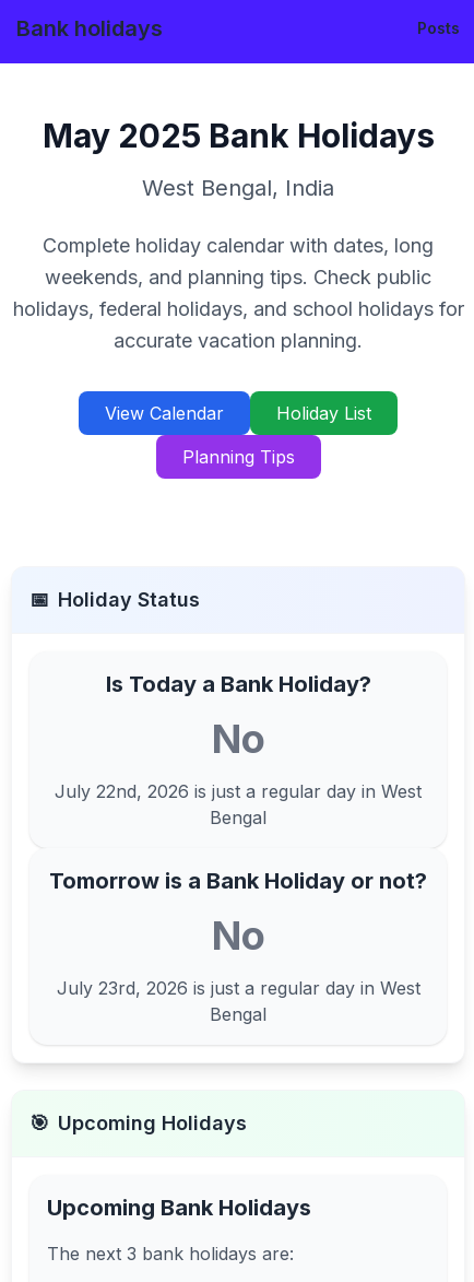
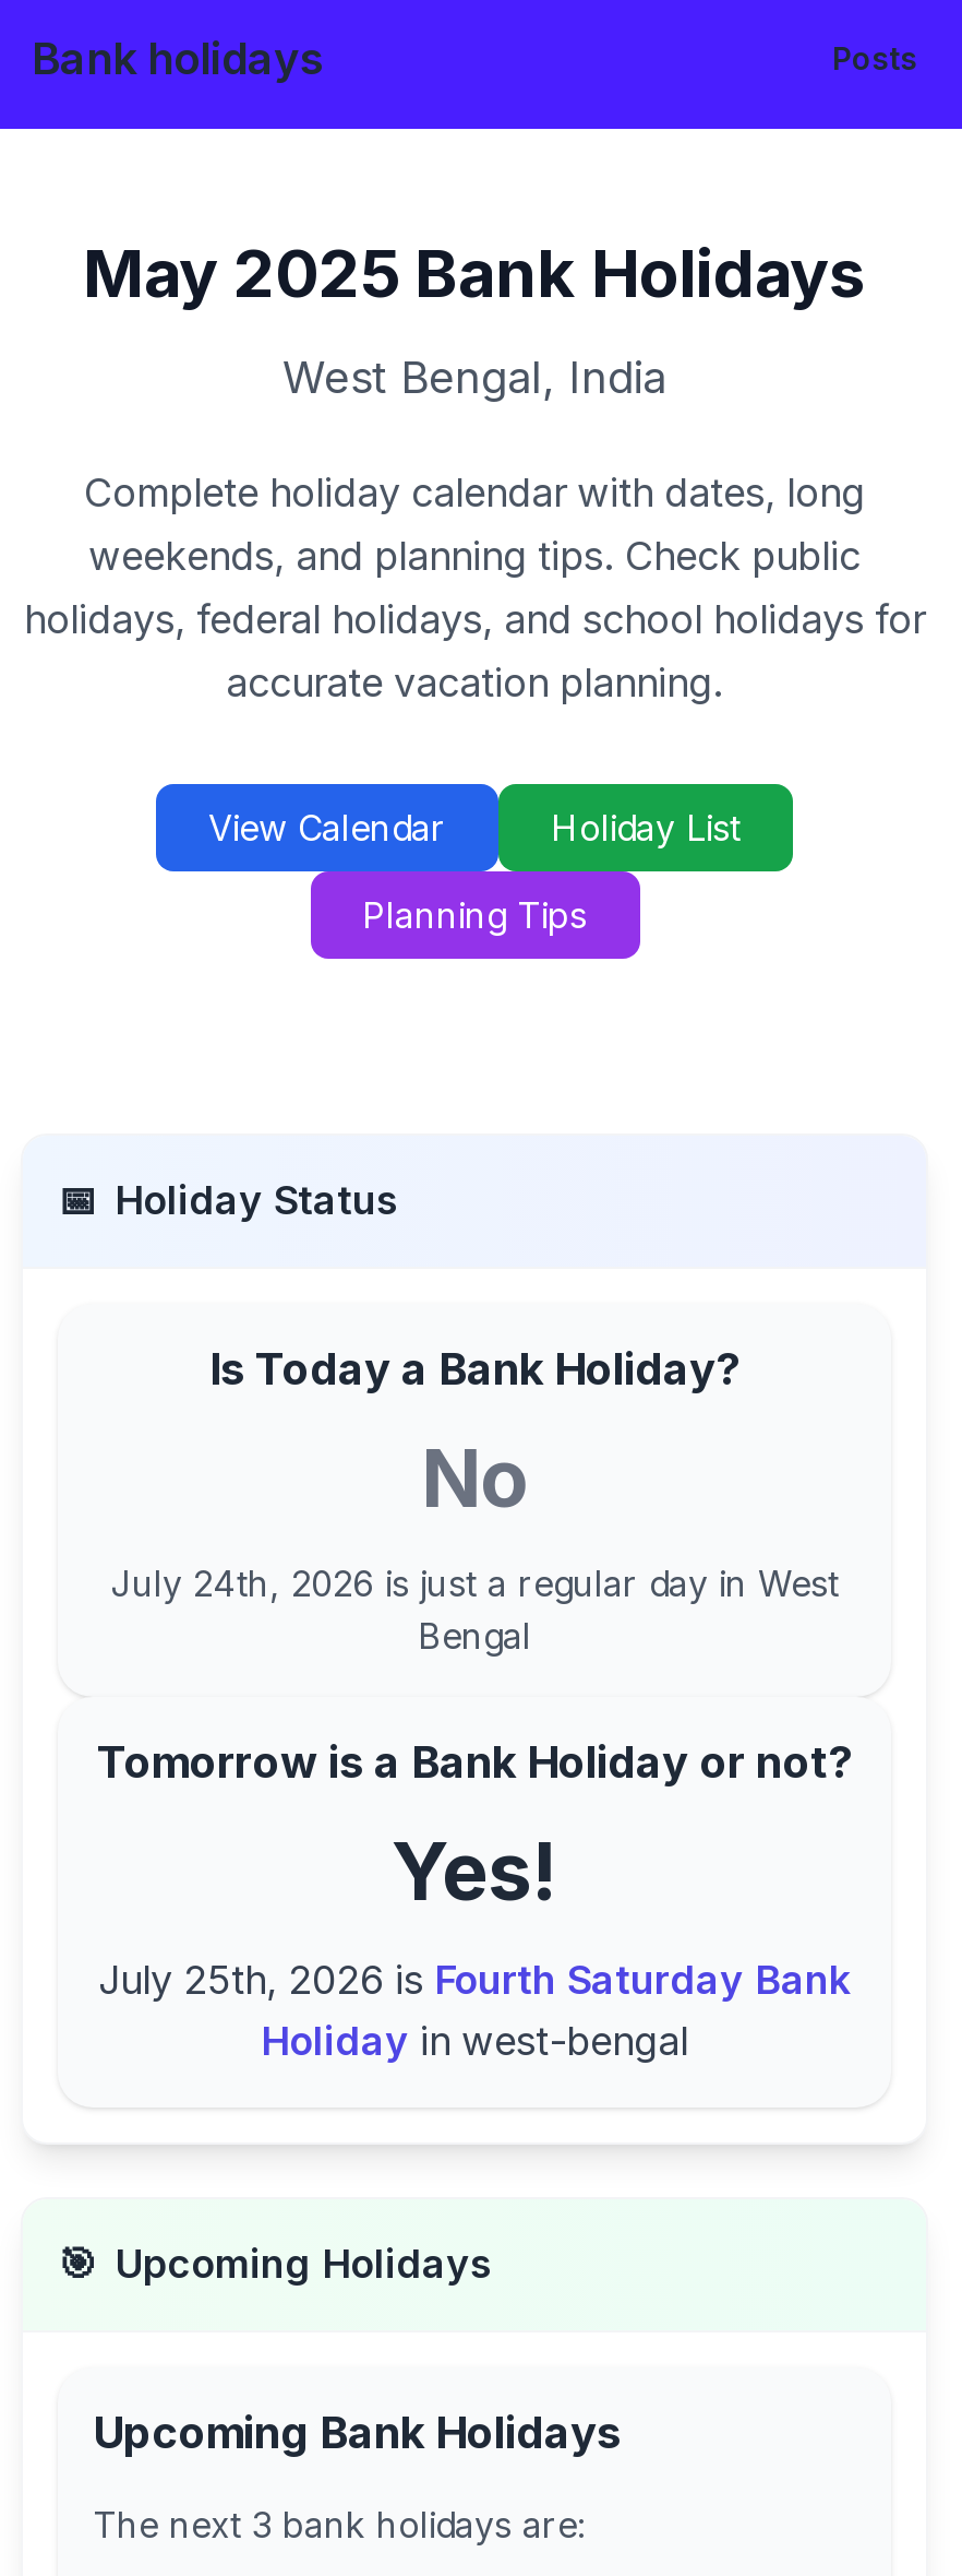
- July 22nd, 2026 is just a regular day in West
+ July 24th, 2026 is just a regular day in West

- No
- July 23rd, 2026 is just a regular day in West
- Bengal
+ Yes!
+ July 25th, 2026 is Fourth Saturday Bank
+ Holiday in west-bengal
